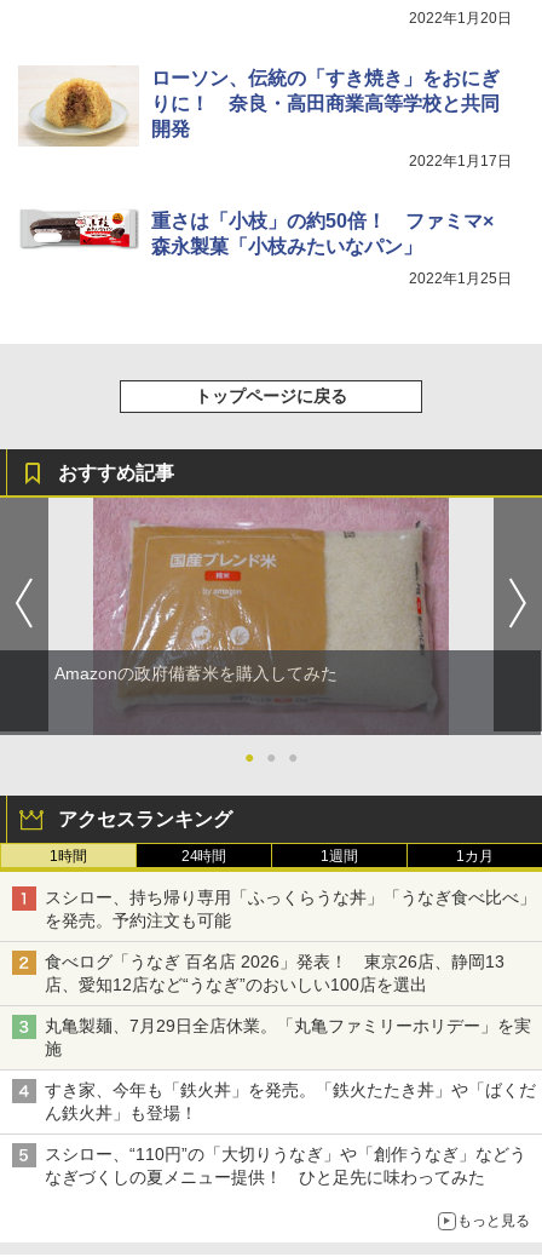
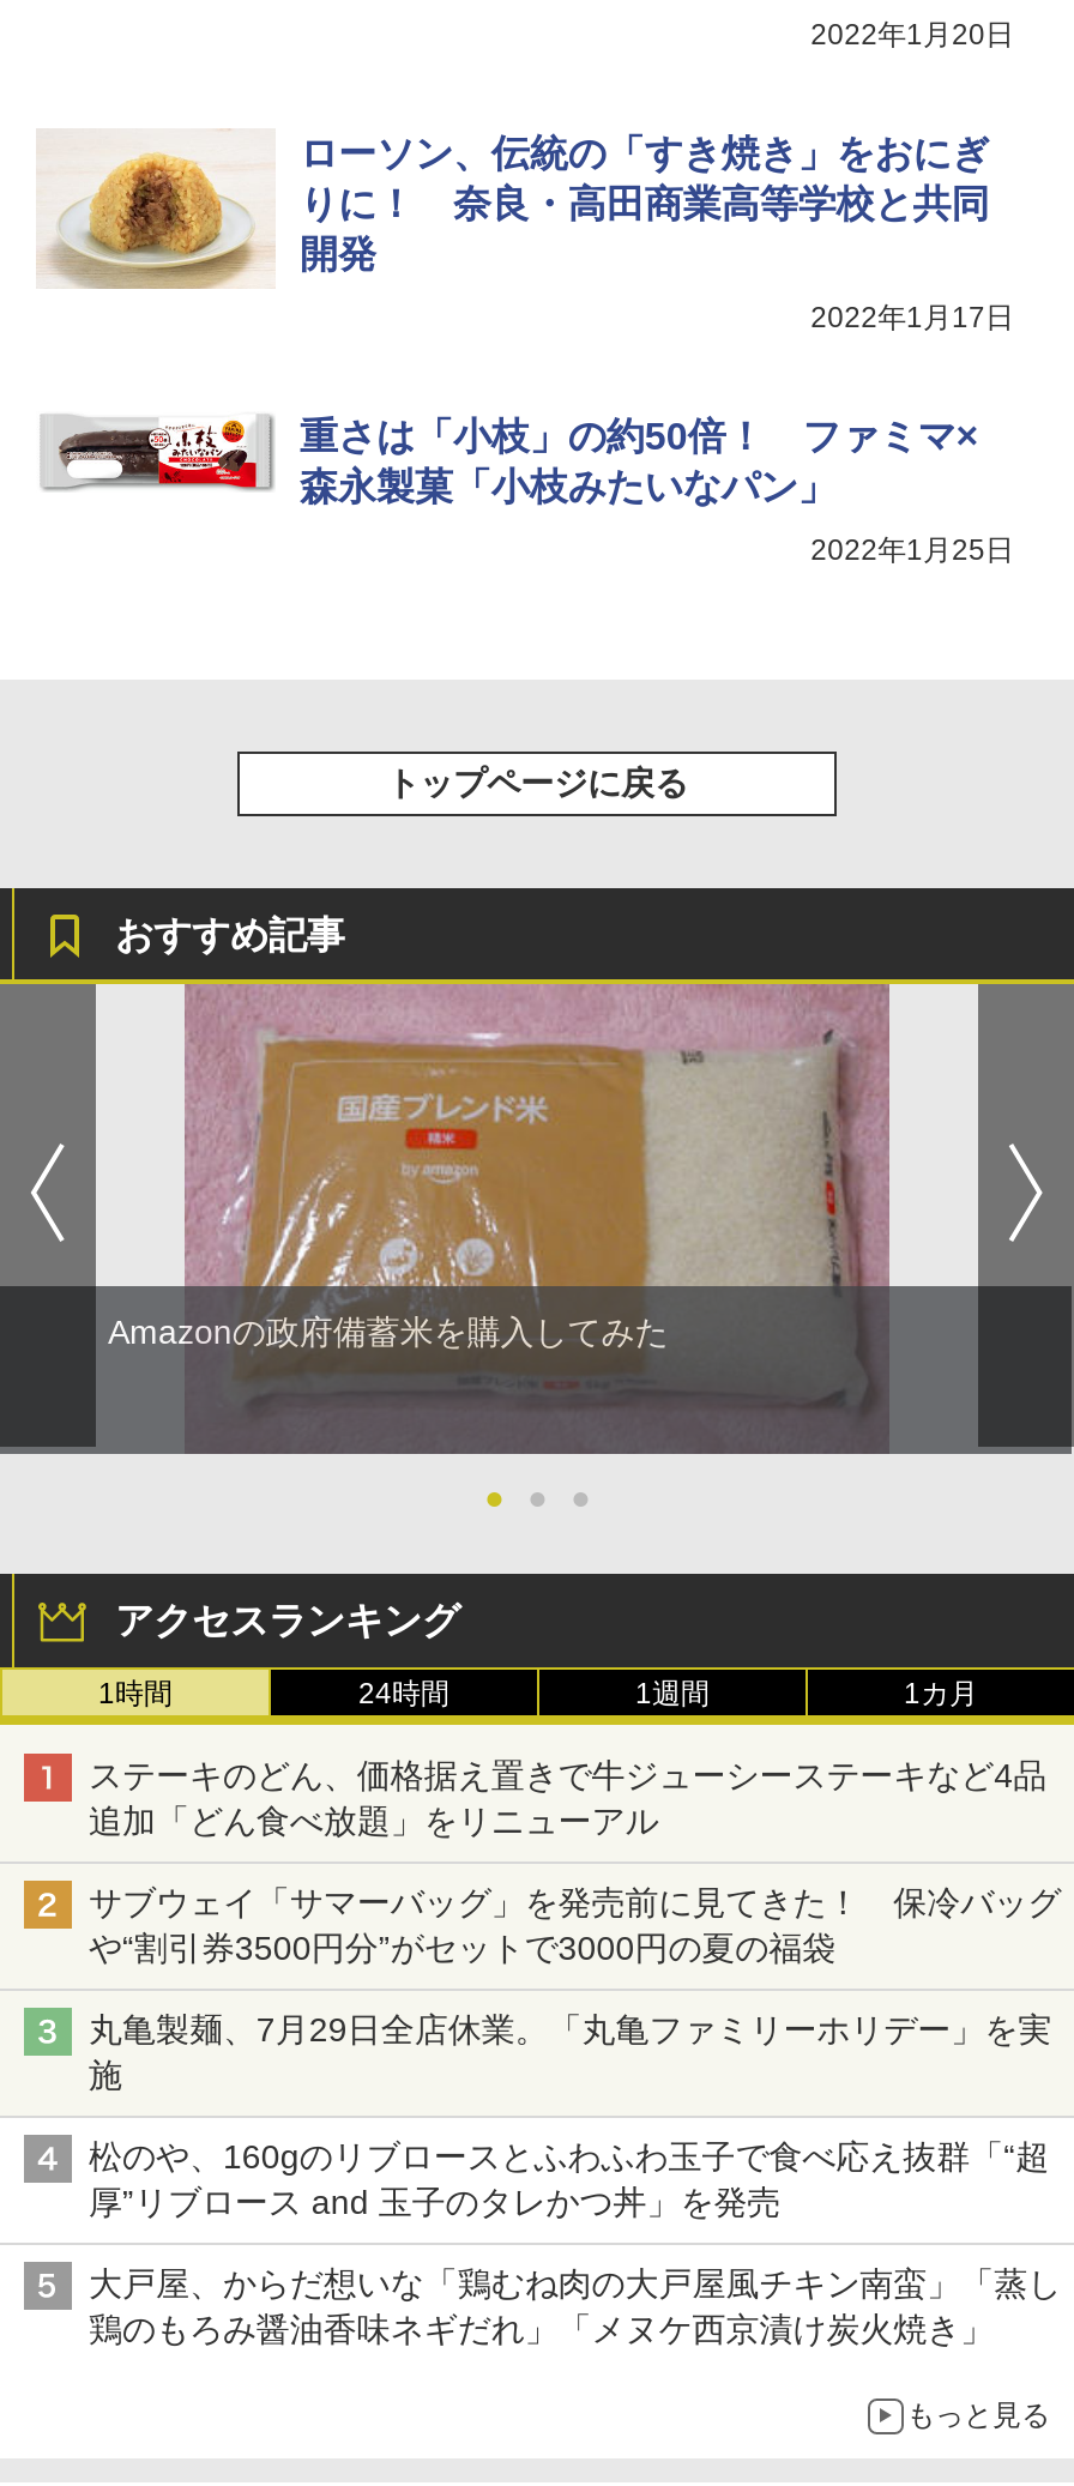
- スシロー、持ち帰り専用「ふっくらうな丼」「うなぎ食べ比べ」
- を発売。予約注文も可能
+ ステーキのどん、価格据え置きで牛ジューシーステーキなど4品
+ 追加「どん食べ放題」をリニューアル

- 食べログ「うなぎ 百名店 2026」発表！ 東京26店、静岡13
- 店、愛知12店など“うなぎ”のおいしい100店を選出
+ サブウェイ「サマーバッグ」を発売前に見てきた！ 保冷バッグ
+ や“割引券3500円分”がセットで3000円の夏の福袋

- すき家、今年も「鉄火丼」を発売。「鉄火たたき丼」や「ばくだ
- ん鉄火丼」も登場！
+ 松のや、160gのリブロースとふわふわ玉子で食べ応え抜群「“超
+ 厚”リブロース and 玉子のタレかつ丼」を発売

- スシロー、“110円”の「大切りうなぎ」や「創作うなぎ」などう
- なぎづくしの夏メニュー提供！ ひと足先に味わってみた
+ 大戸屋、からだ想いな「鶏むね肉の大戸屋風チキン南蛮」「蒸し
+ 鶏のもろみ醤油香味ネギだれ」「メヌケ西京漬け炭火焼き」
